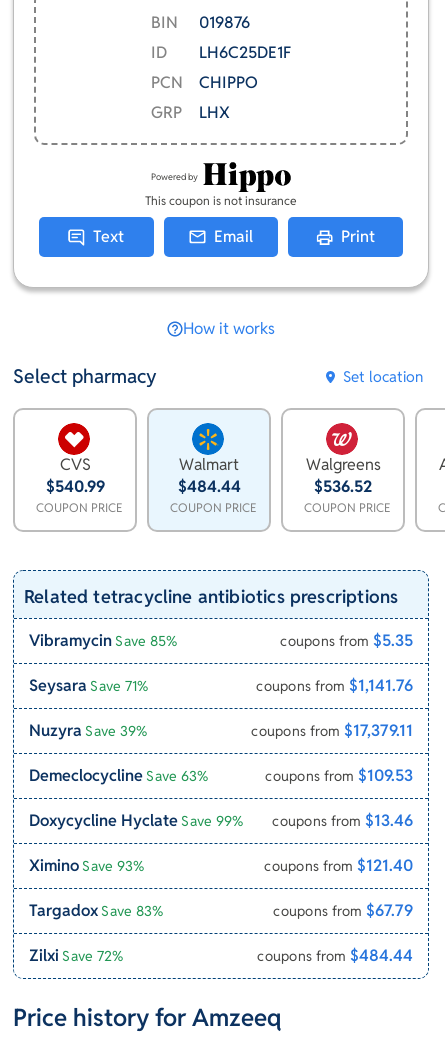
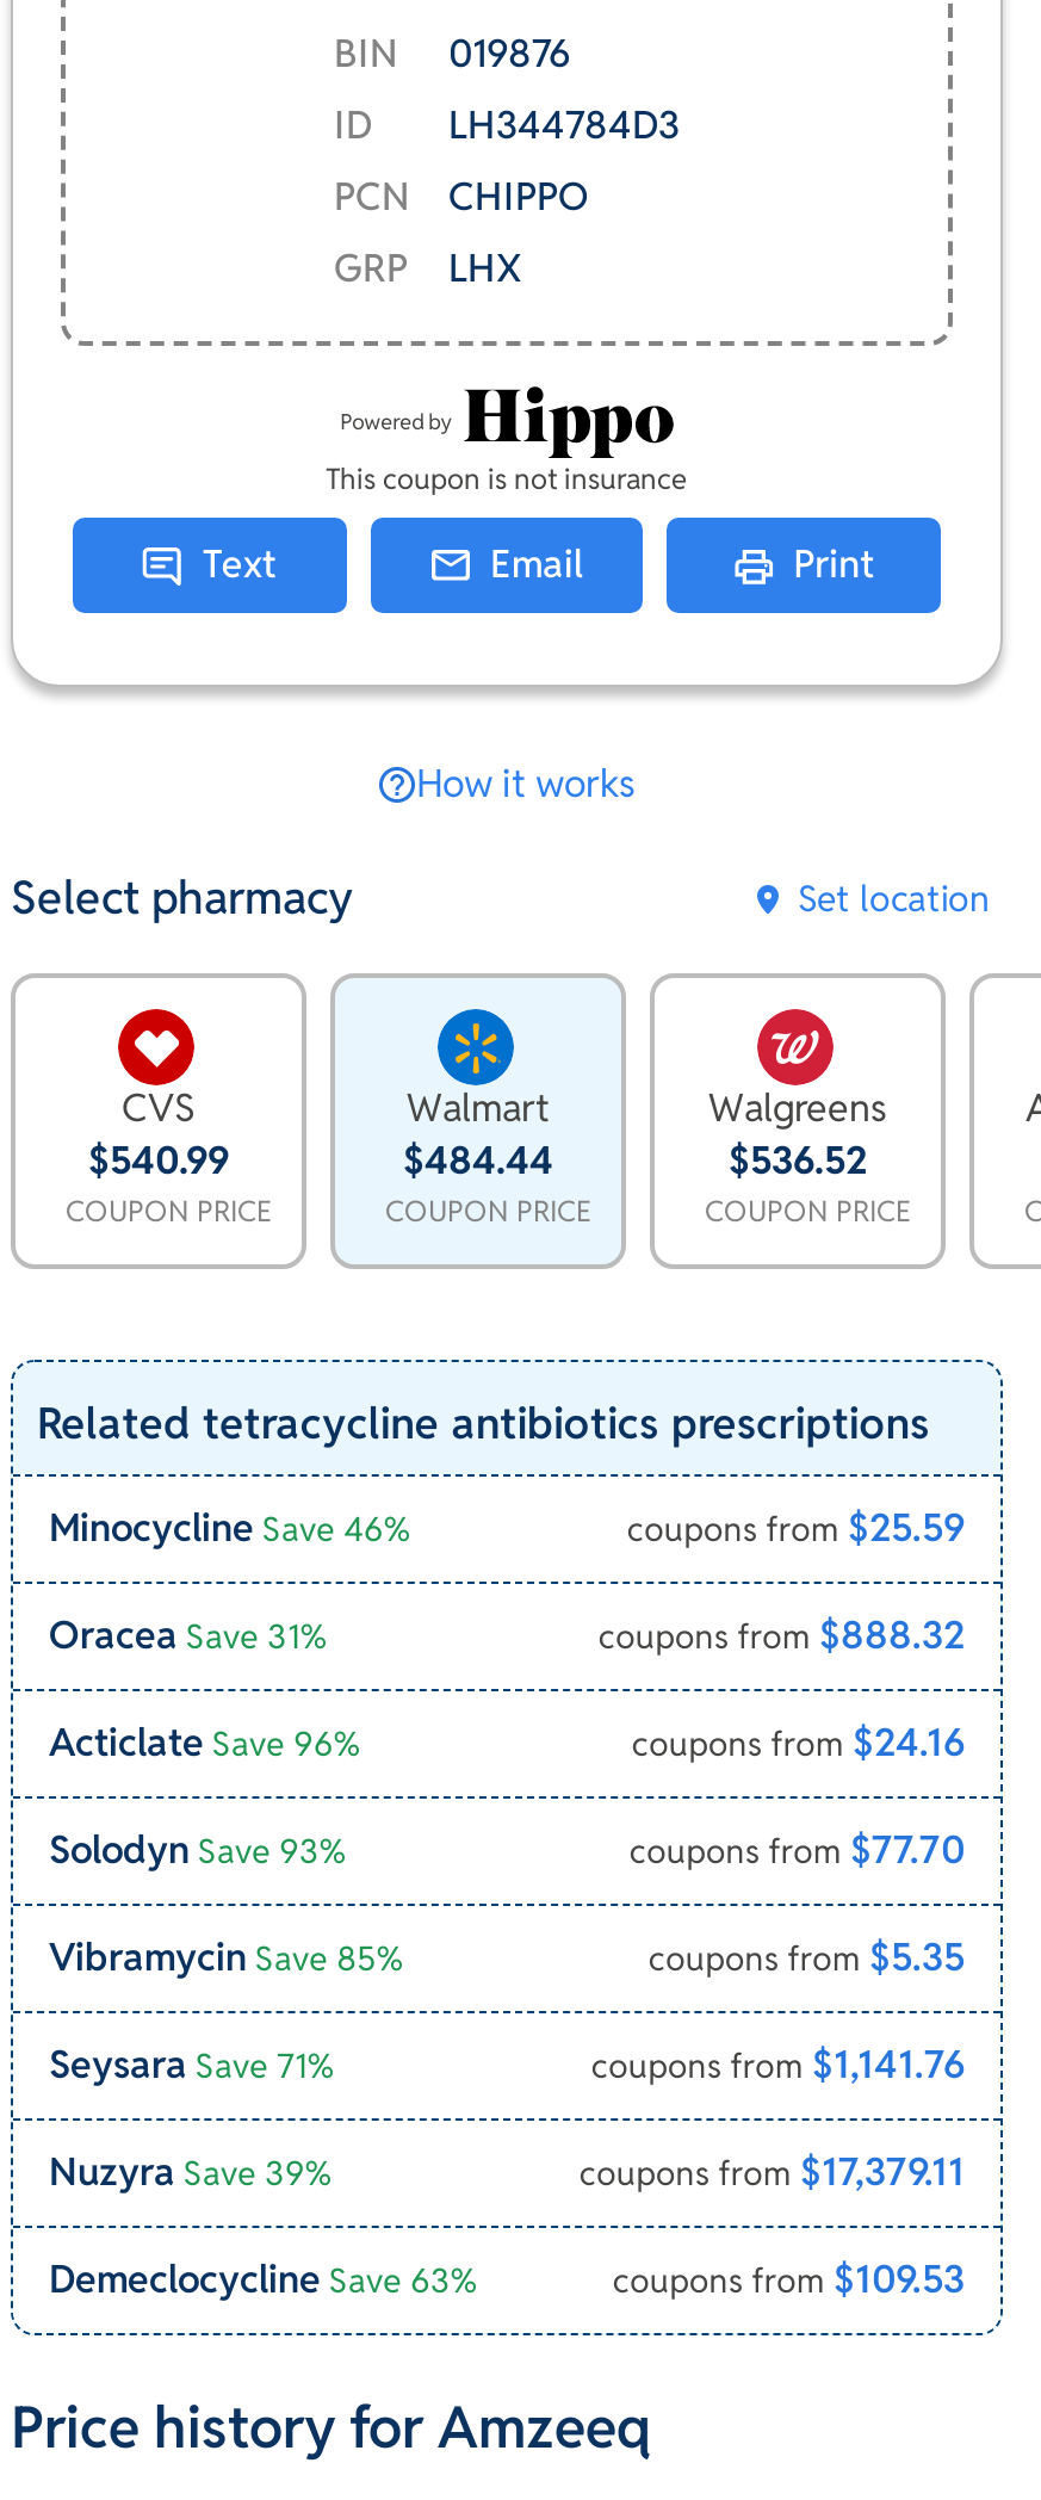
- ID LH6C25DE1F
+ ID LH344784D3

+ Minocycline Save 46%
+ coupons from $25.59
+ Oracea Save 31%
+ coupons from $888.32
+ Acticlate Save 96%
+ coupons from $24.16
+ Solodyn Save 93%
+ coupons from $77.70

moved down: Vibramycin Save 85% | coupons from $5.35 | Seysara Save 71% | coupons from $1,141.76 | Nuzyra Save 39% | coupons from $17,379.11 | Demeclocycline Save 63% | coupons from $109.53

- Doxycycline Hyclate Save 99%
- coupons from $13.46
- Ximino Save 93%
- coupons from $121.40
- Targadox Save 83%
- coupons from $67.79
- Zilxi Save 72%
- coupons from $484.44
